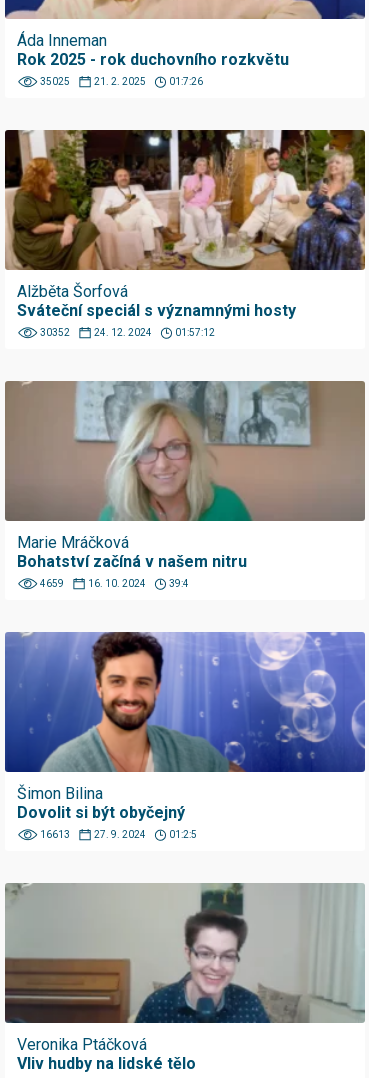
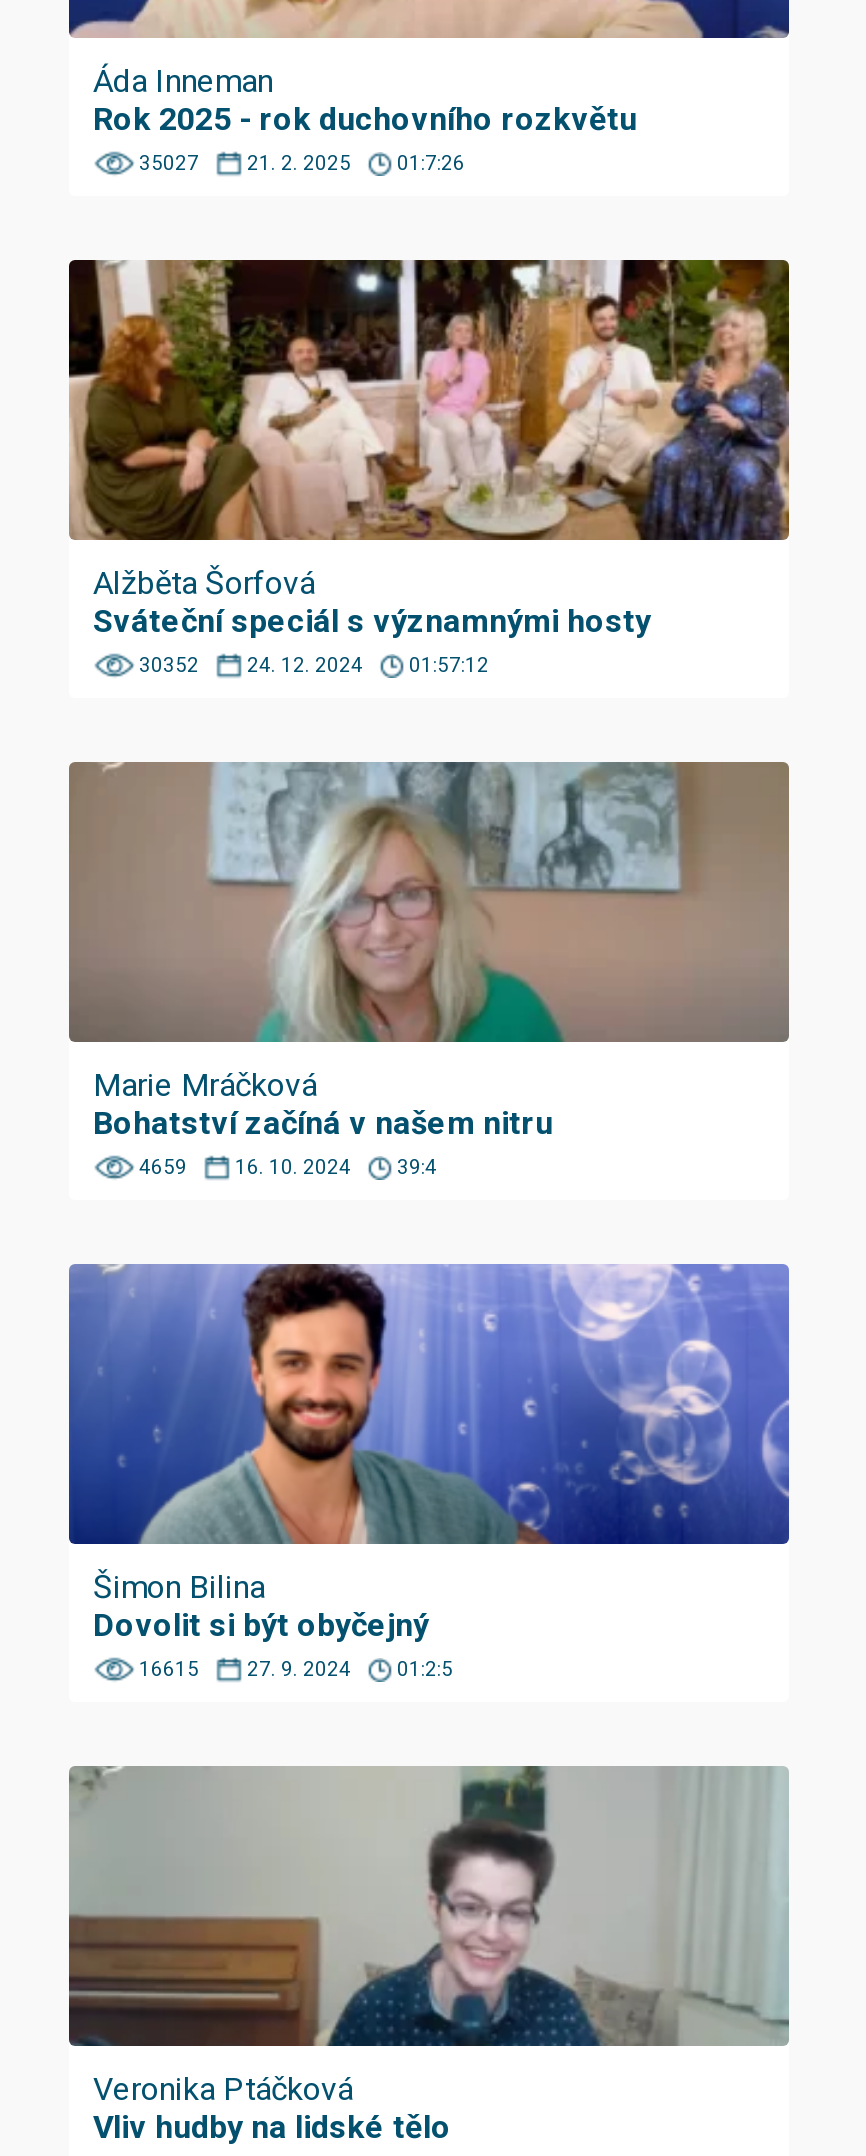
- 35025
+ 35027

- 16613
+ 16615
